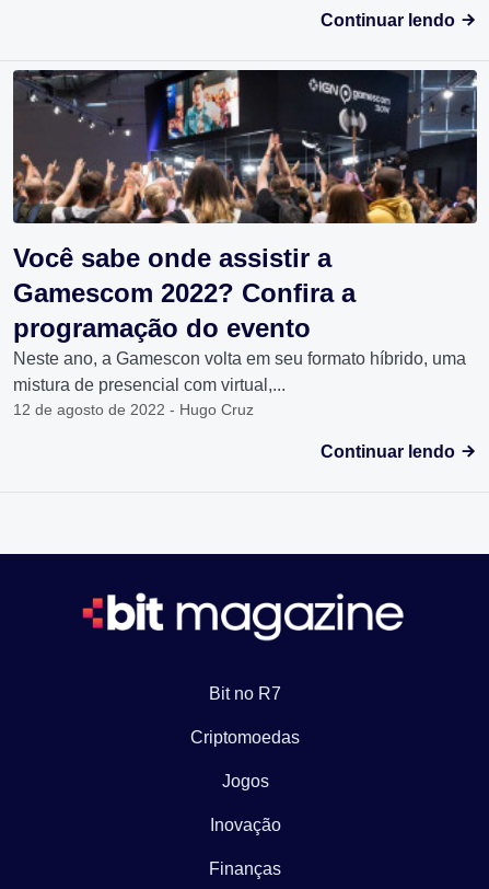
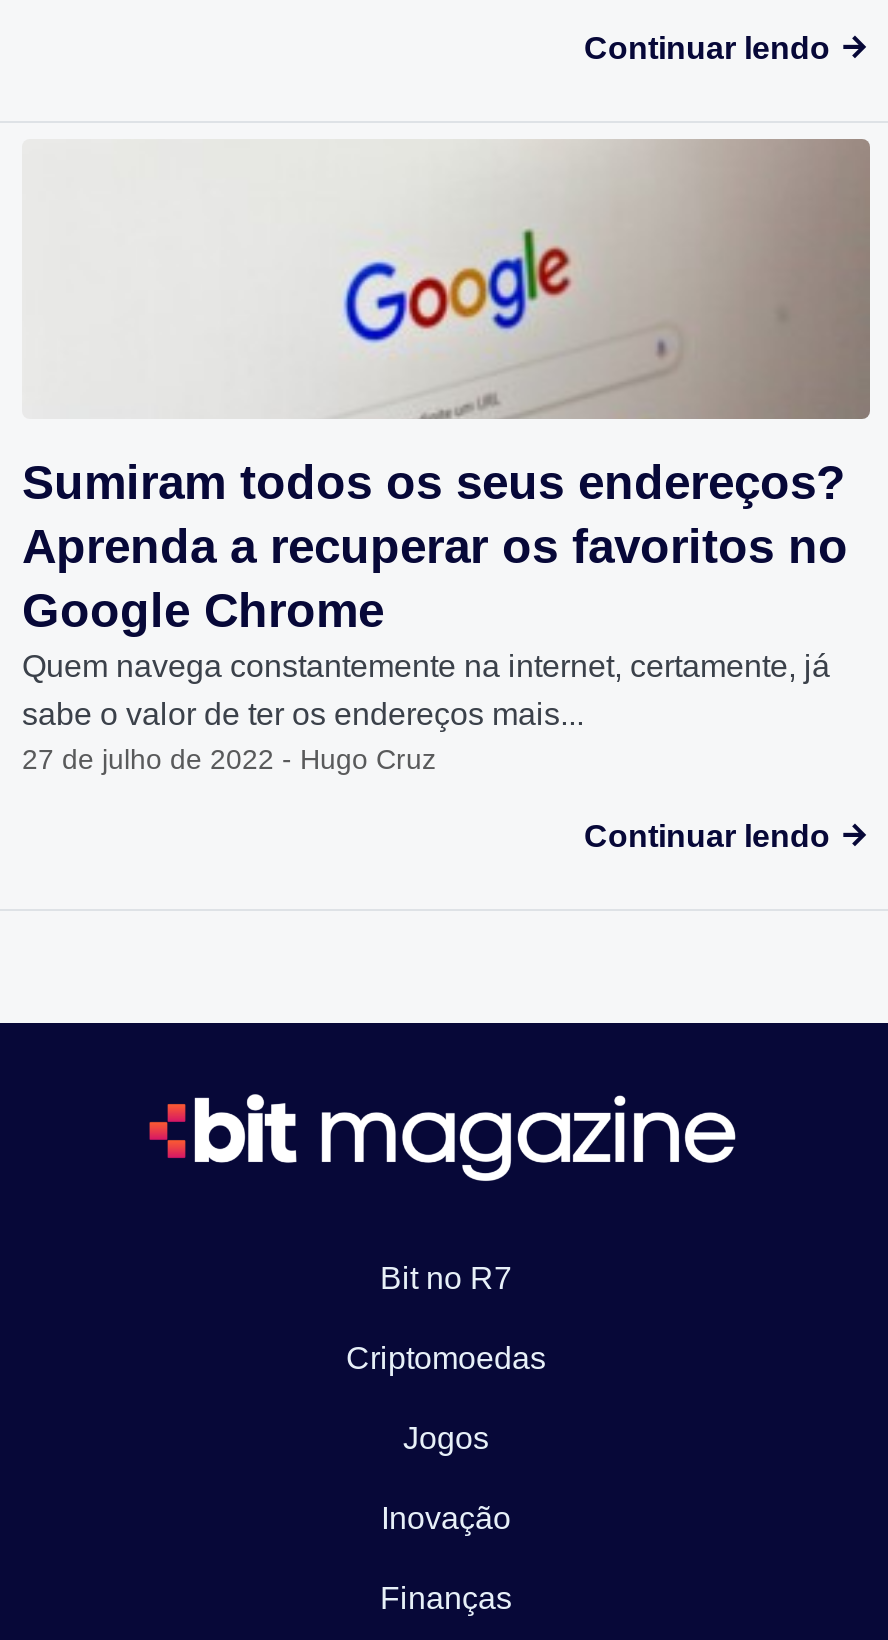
- [image]
- Você sabe onde assistir a
- Gamescom 2022? Confira a
- programação do evento
- Neste ano, a Gamescon volta em seu formato híbrido, uma
- mistura de presencial com virtual,...
- 12 de agosto de 2022 - Hugo Cruz
+ [image]
+ Sumiram todos os seus endereços?
+ Aprenda a recuperar os favoritos no
+ Google Chrome
+ Quem navega constantemente na internet, certamente, já
+ sabe o valor de ter os endereços mais...
+ 27 de julho de 2022 - Hugo Cruz
